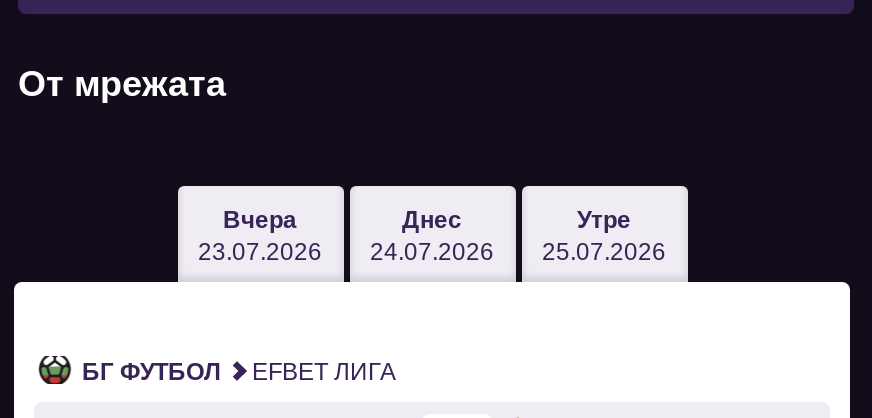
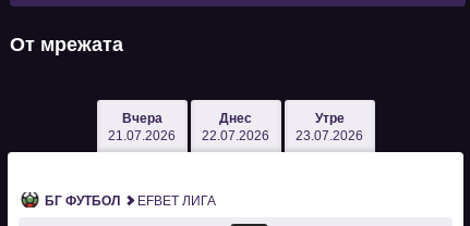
- 23.07.2026
+ 21.07.2026

- 24.07.2026
+ 22.07.2026

- 25.07.2026
+ 23.07.2026
